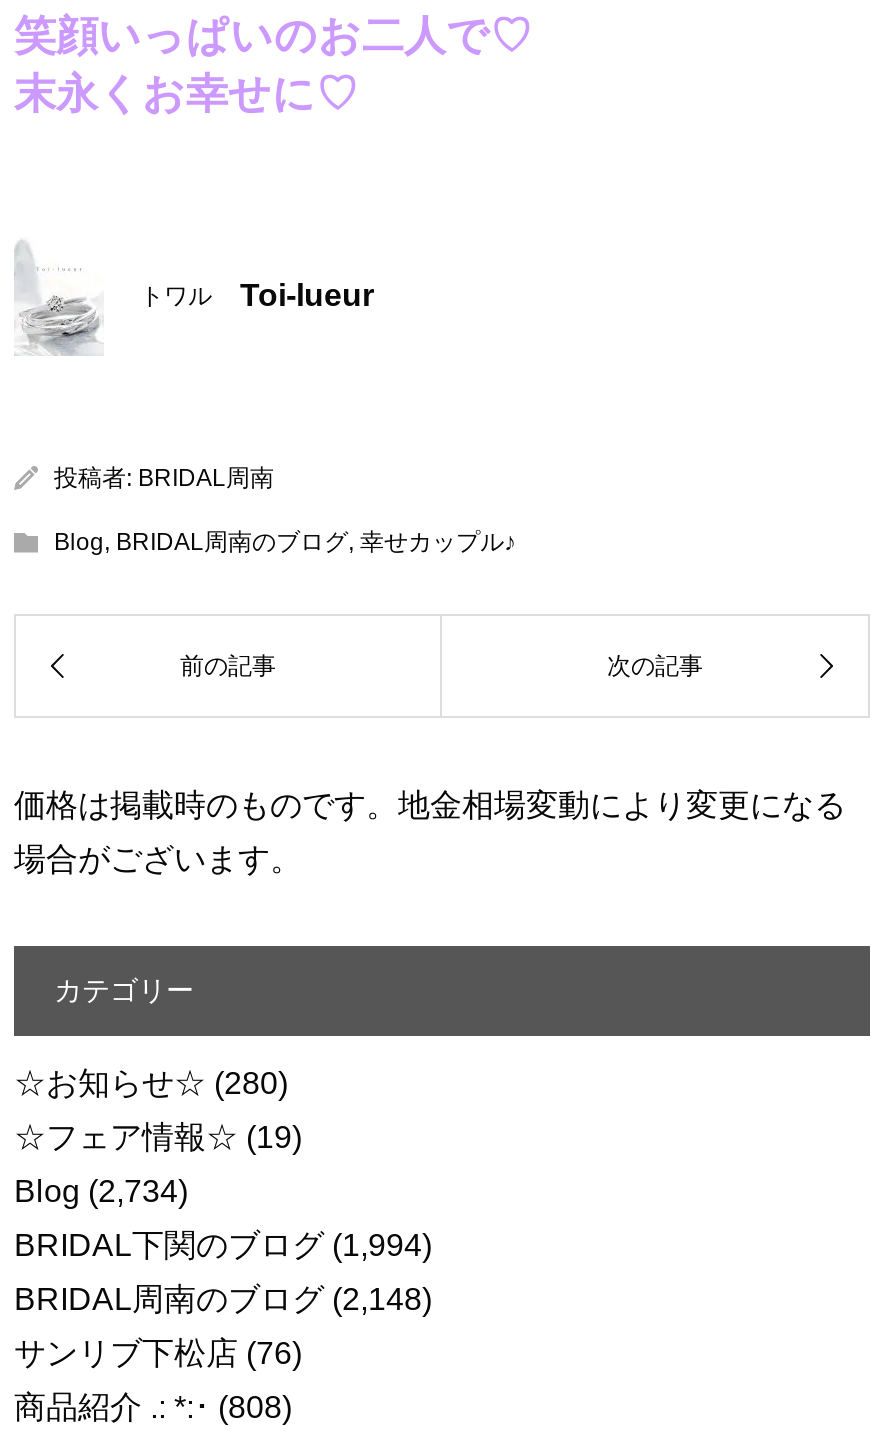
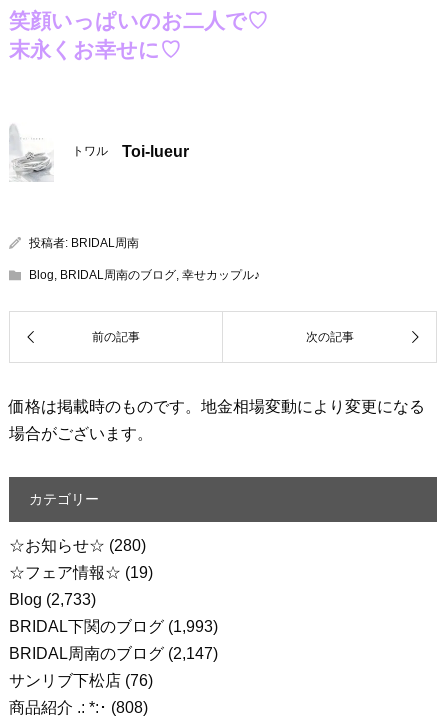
- Blog (2,734)
+ Blog (2,733)

- BRIDAL下関のブログ(1,994)
+ BRIDAL下関のブログ(1,993)

- BRIDAL周南のブログ(2,148)
+ BRIDAL周南のブログ(2,147)
